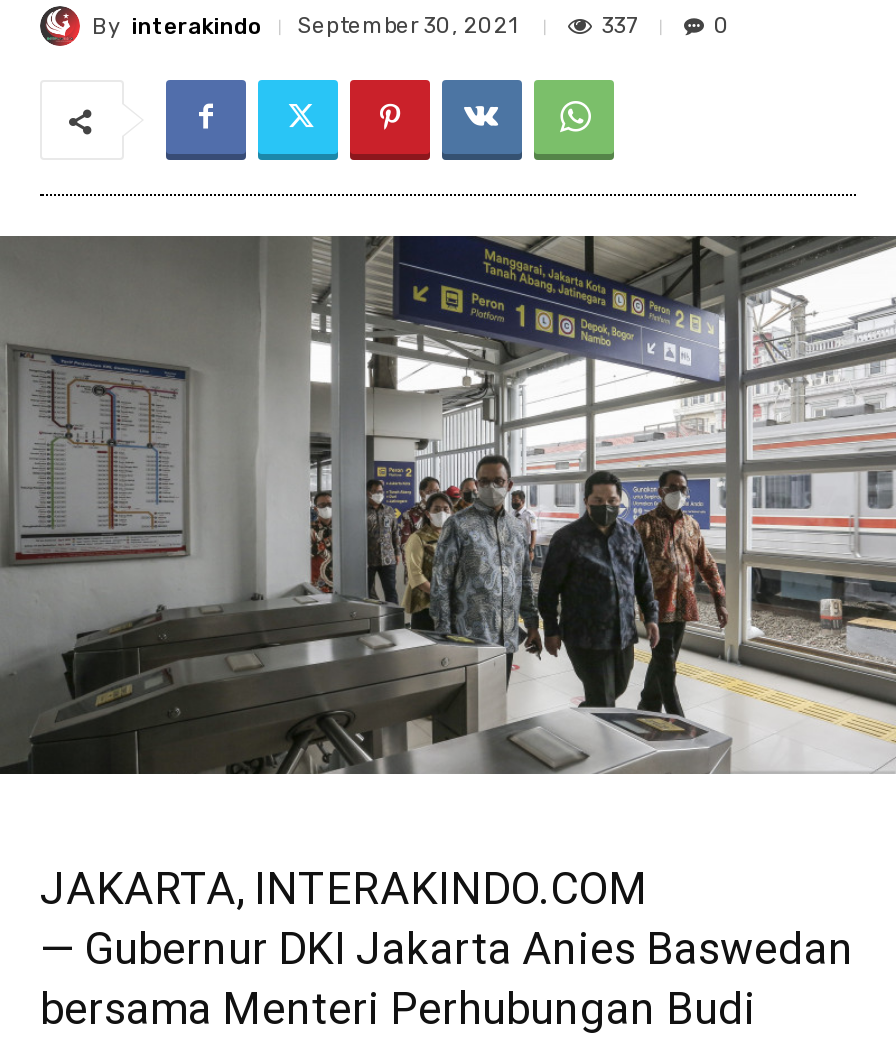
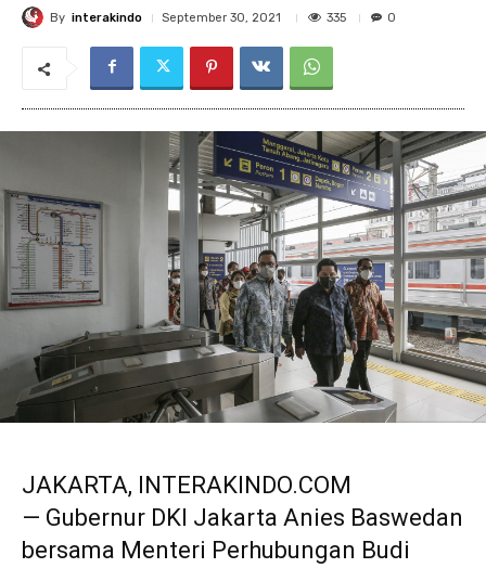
- 337
+ 335
